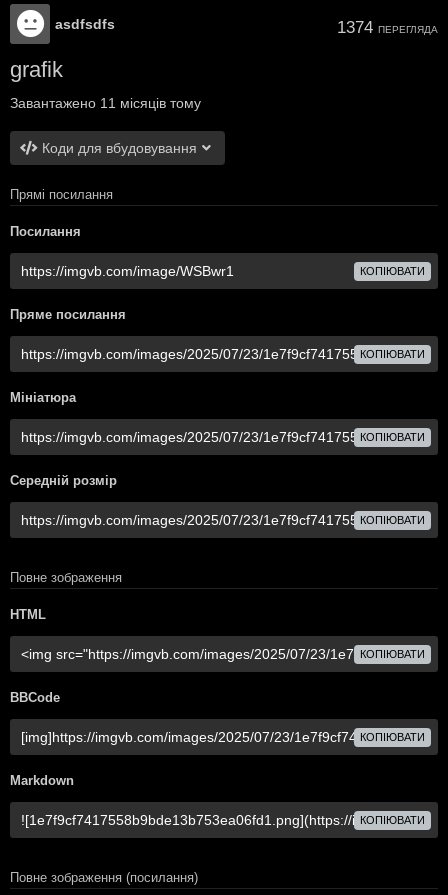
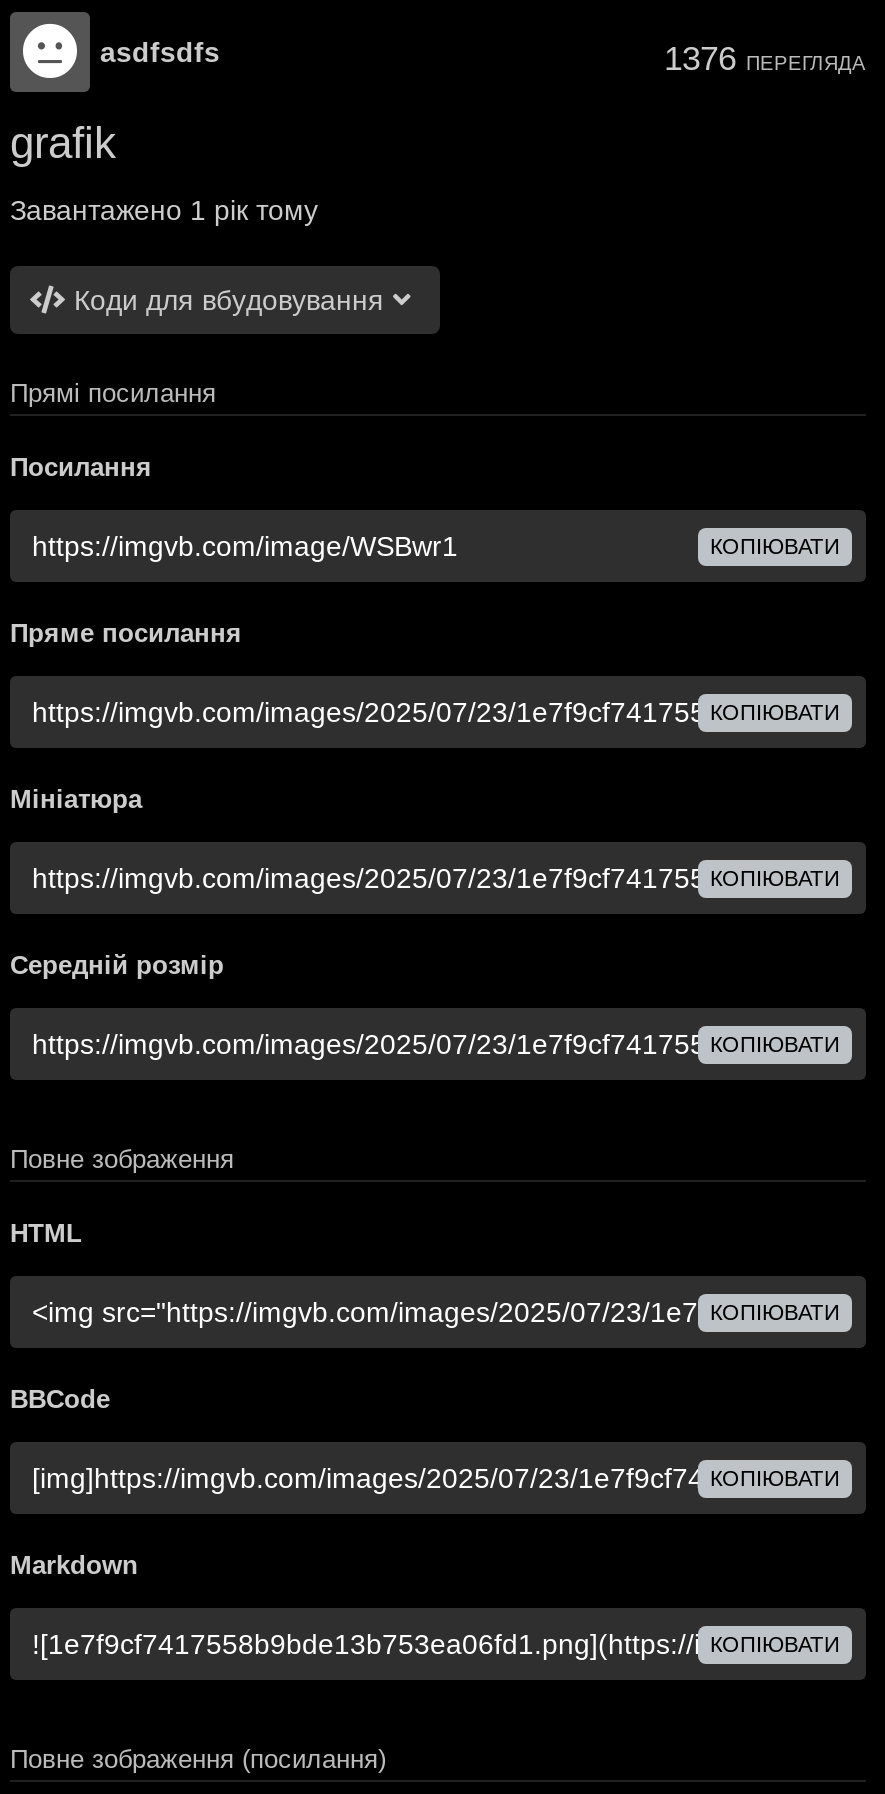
- 1374 ПЕРЕГЛЯДА
+ 1376 ПЕРЕГЛЯДА

- Завантажено 11 місяців тому
+ Завантажено 1 рік тому
